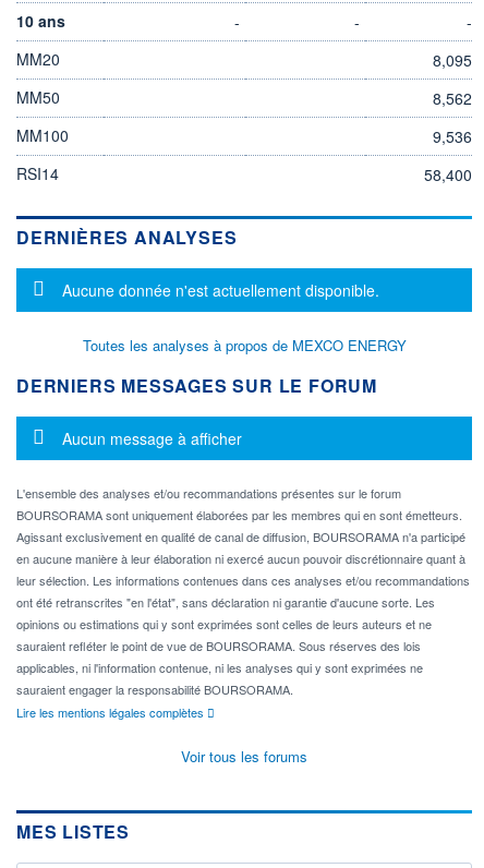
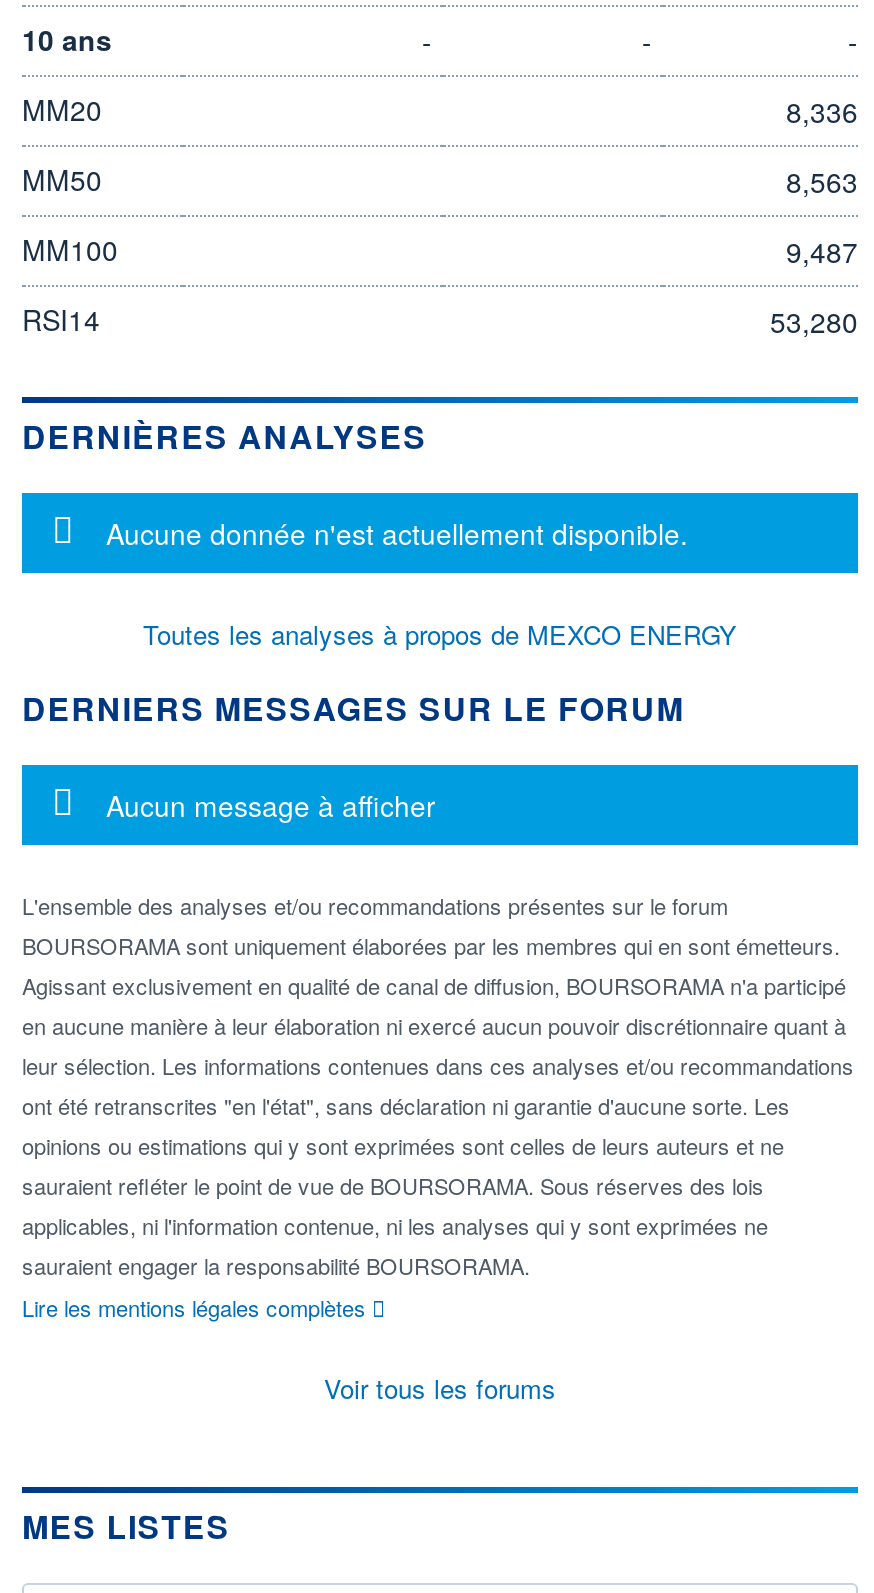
- 8,095
+ 8,336

- 8,562
+ 8,563

- 9,536
+ 9,487

- 58,400
+ 53,280
